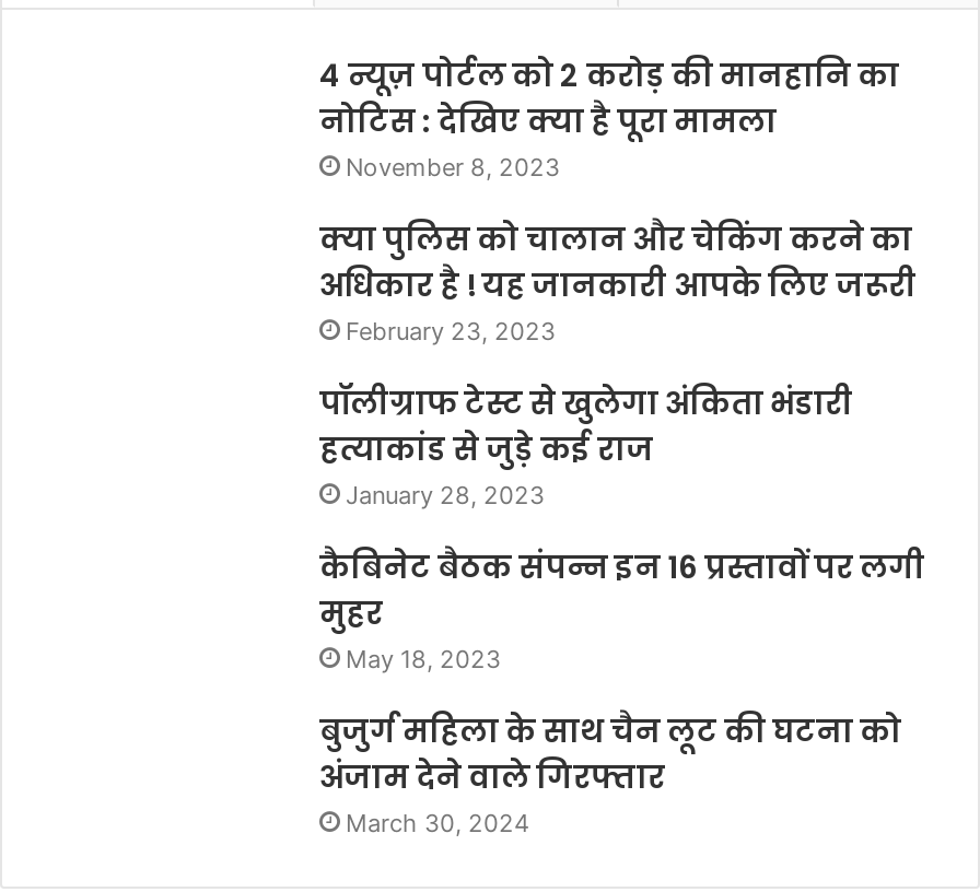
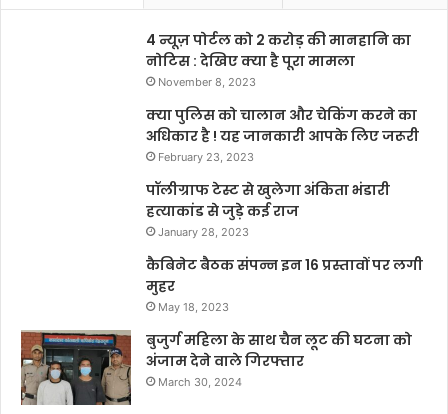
+ [image]
